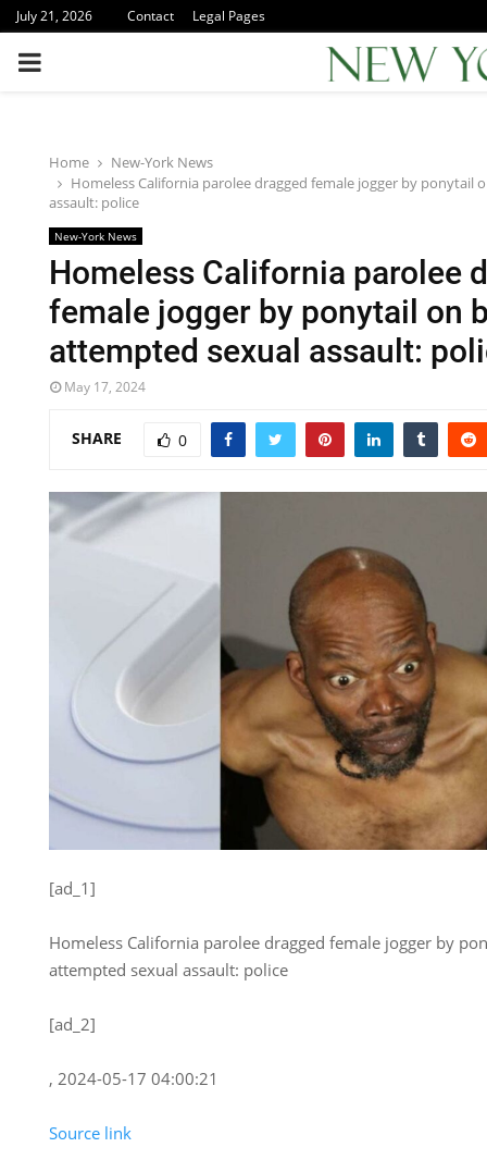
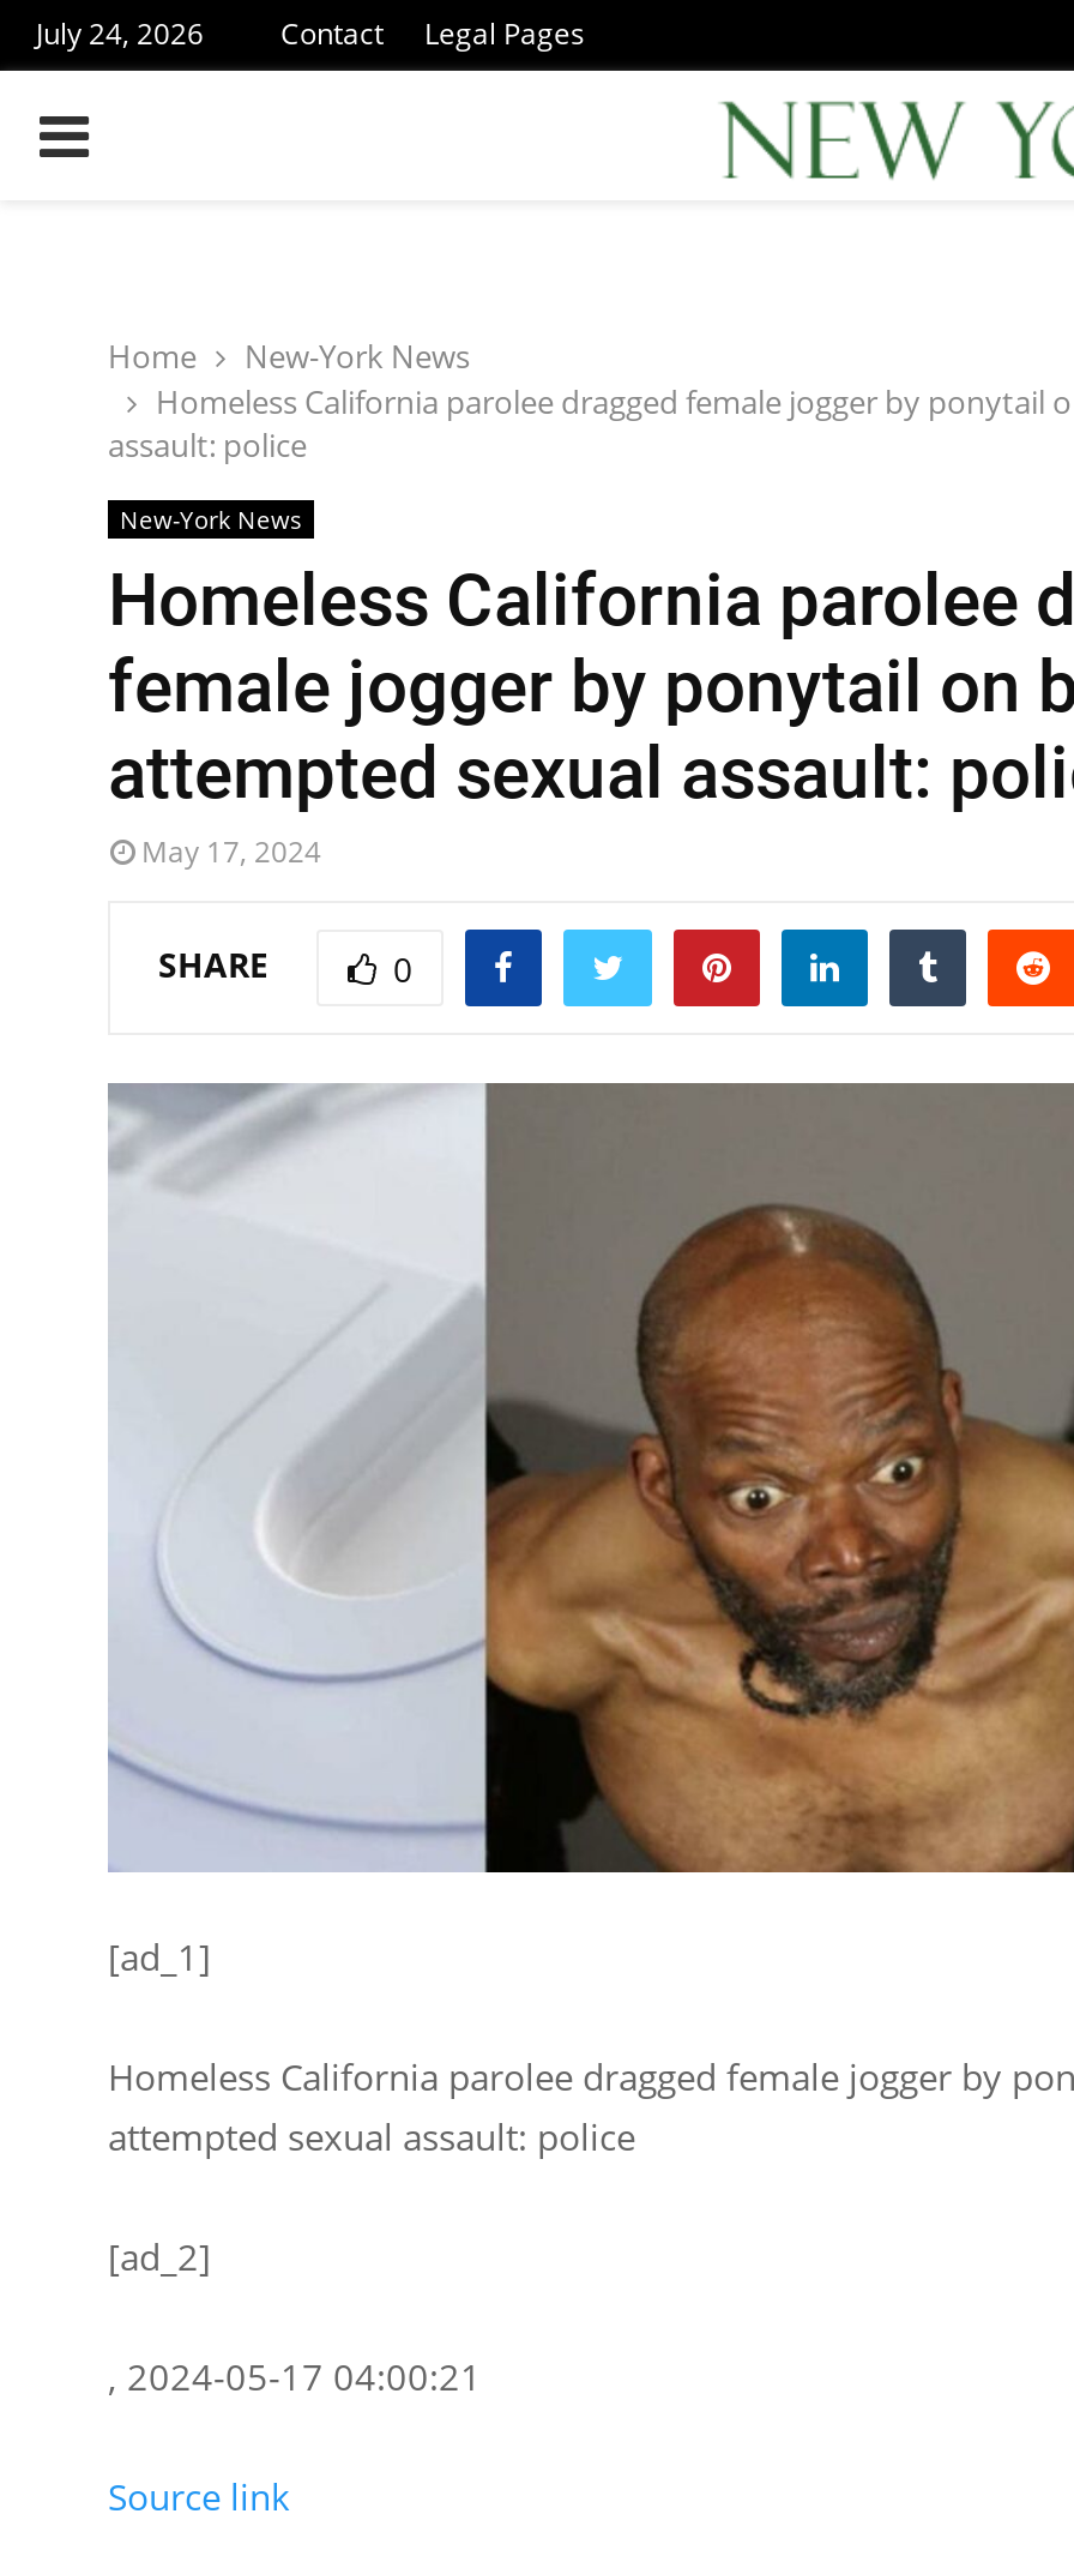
- July 21, 2026 Contact Legal Pages
+ July 24, 2026 Contact Legal Pages
